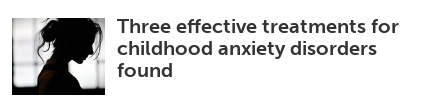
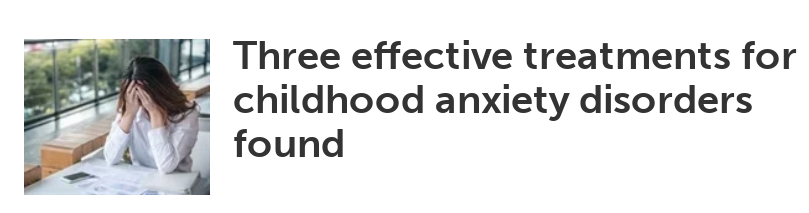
- [image]
+ [image]
